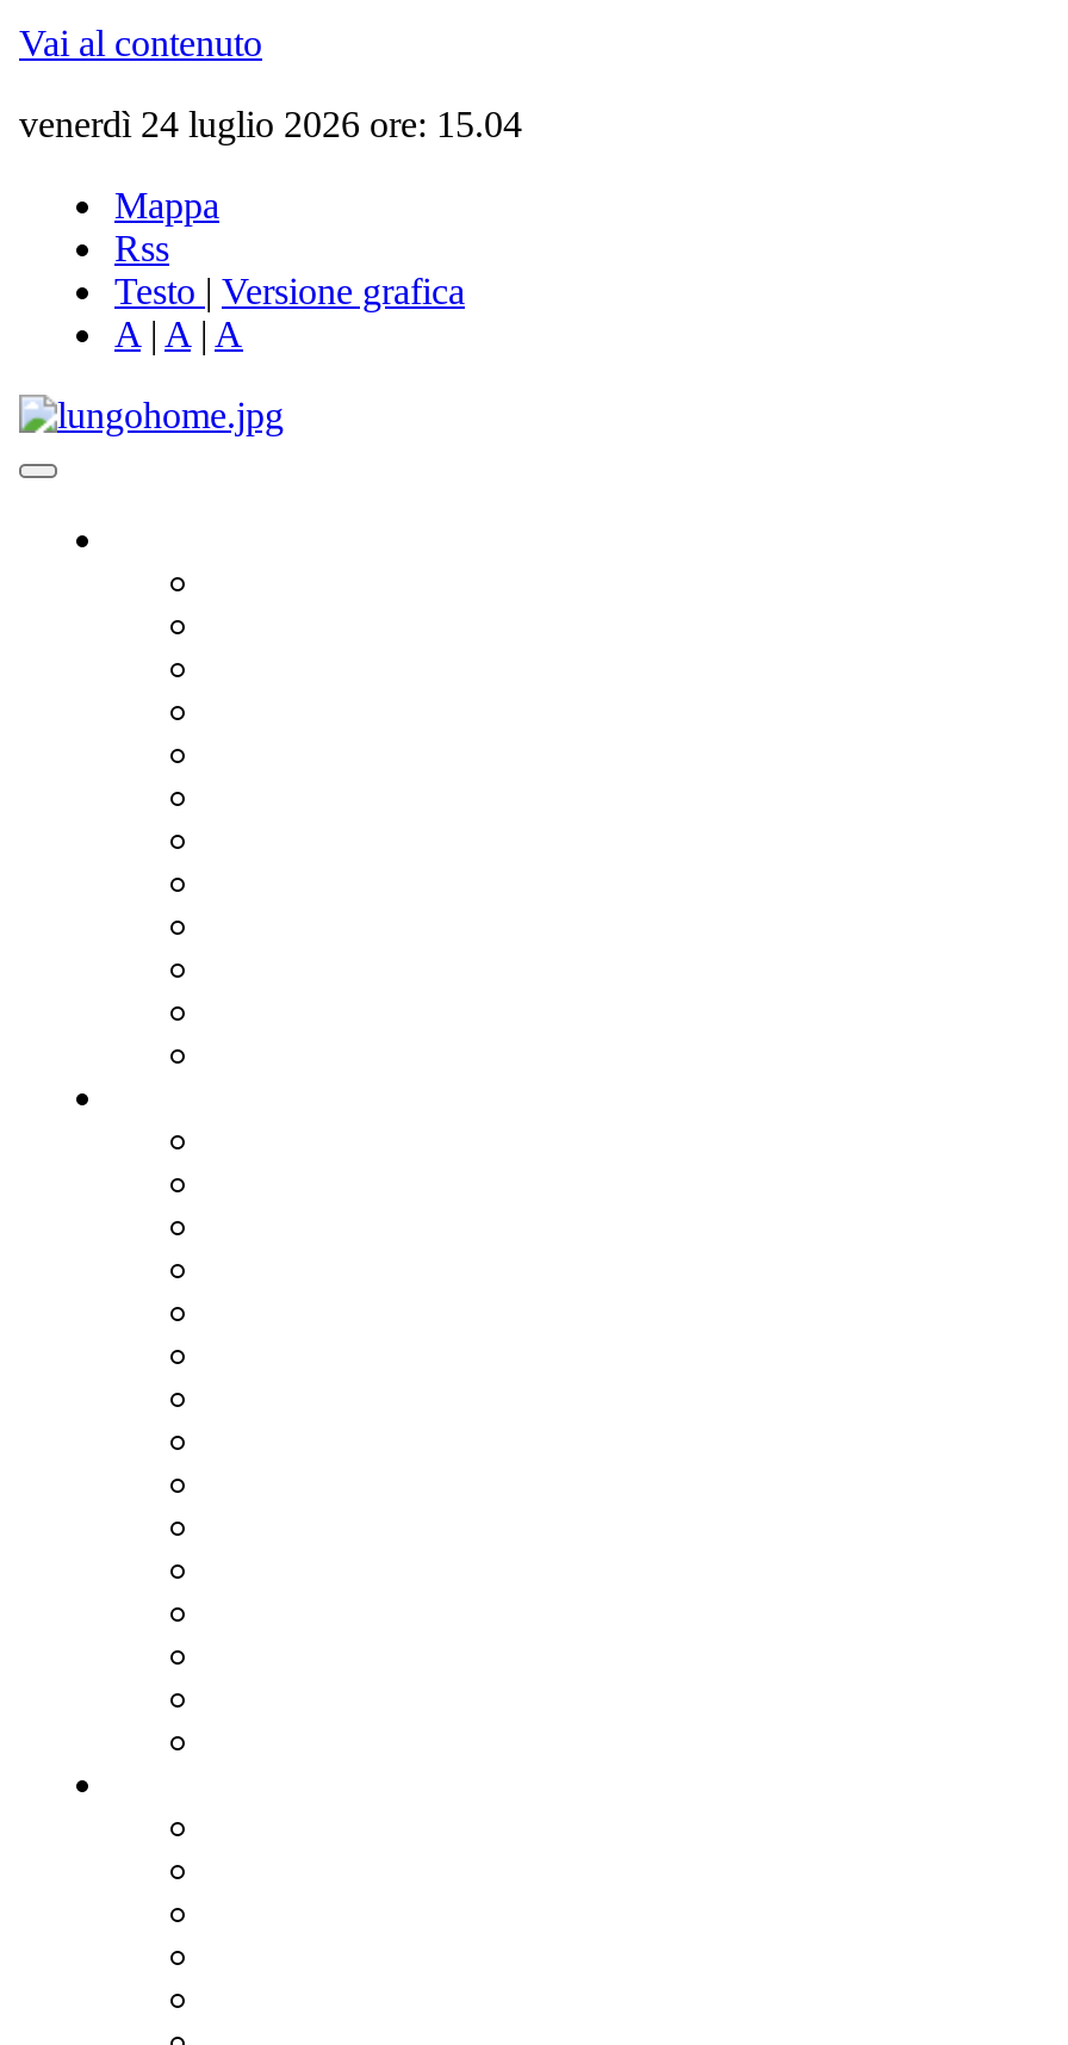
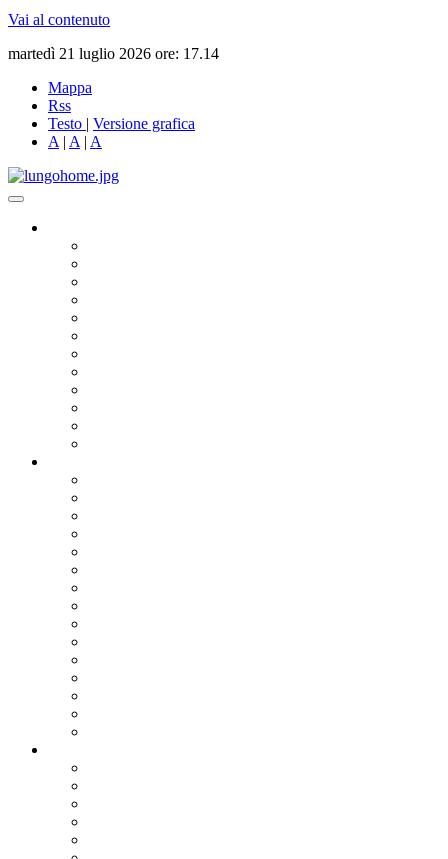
- venerdì 24 luglio 2026 ore: 15.04
+ martedì 21 luglio 2026 ore: 17.14
